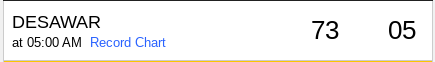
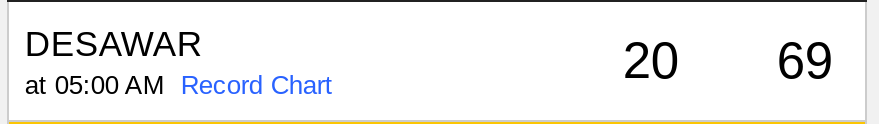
- 73
+ 20

- 05
+ 69
